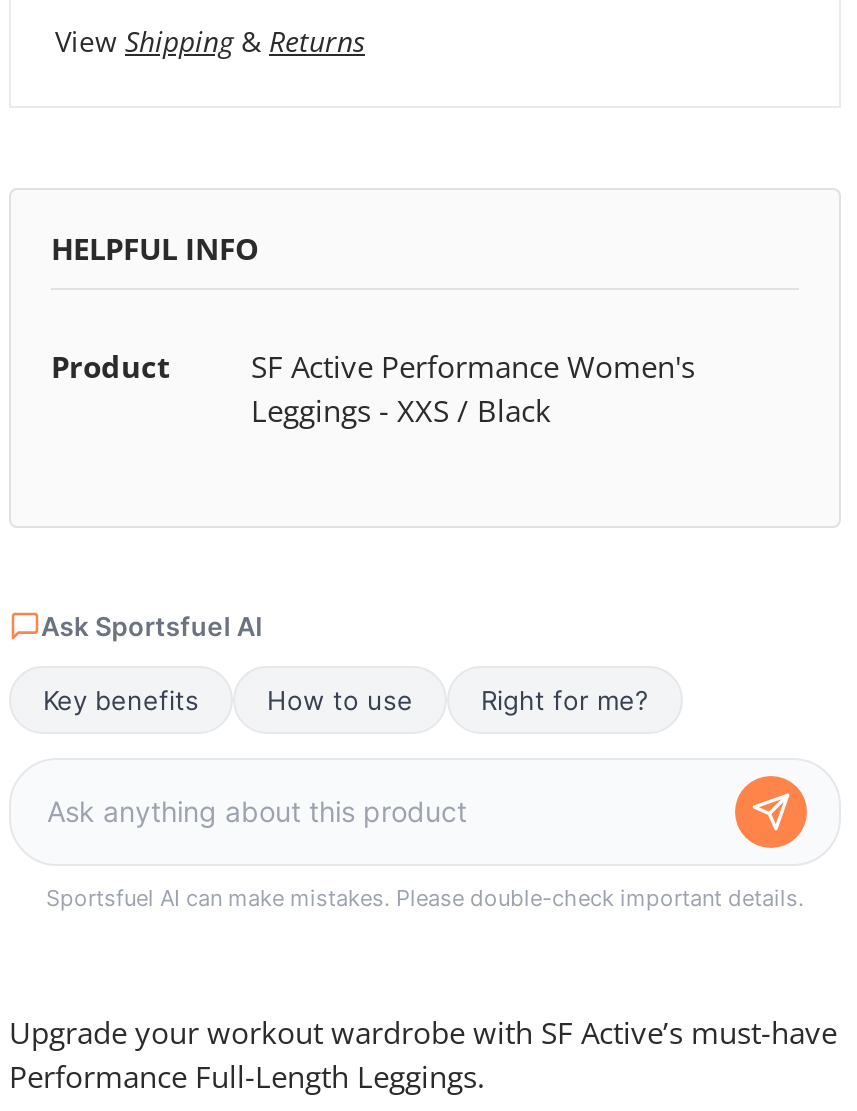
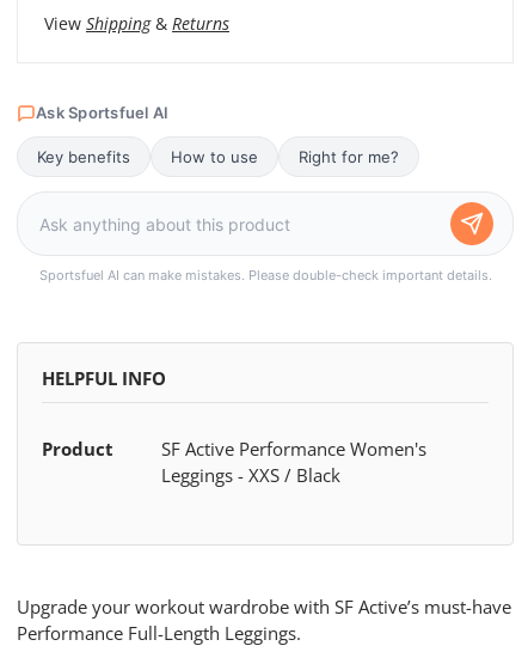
moved down: HELPFUL INFO | Product | SF Active Performance Women's | Leggings - XXS / Black

moved up: Ask Sportsfuel AI | Key benefits | How to use | Right for me? | Sportsfuel AI can make mistakes. Please double-check important details.
